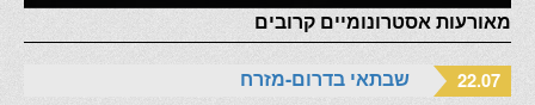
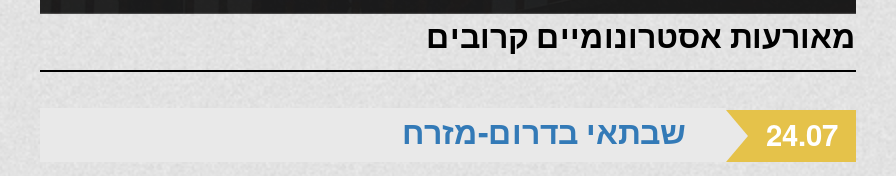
- 22.07 שבתאי בדרום-מזרח
+ 24.07 שבתאי בדרום-מזרח
